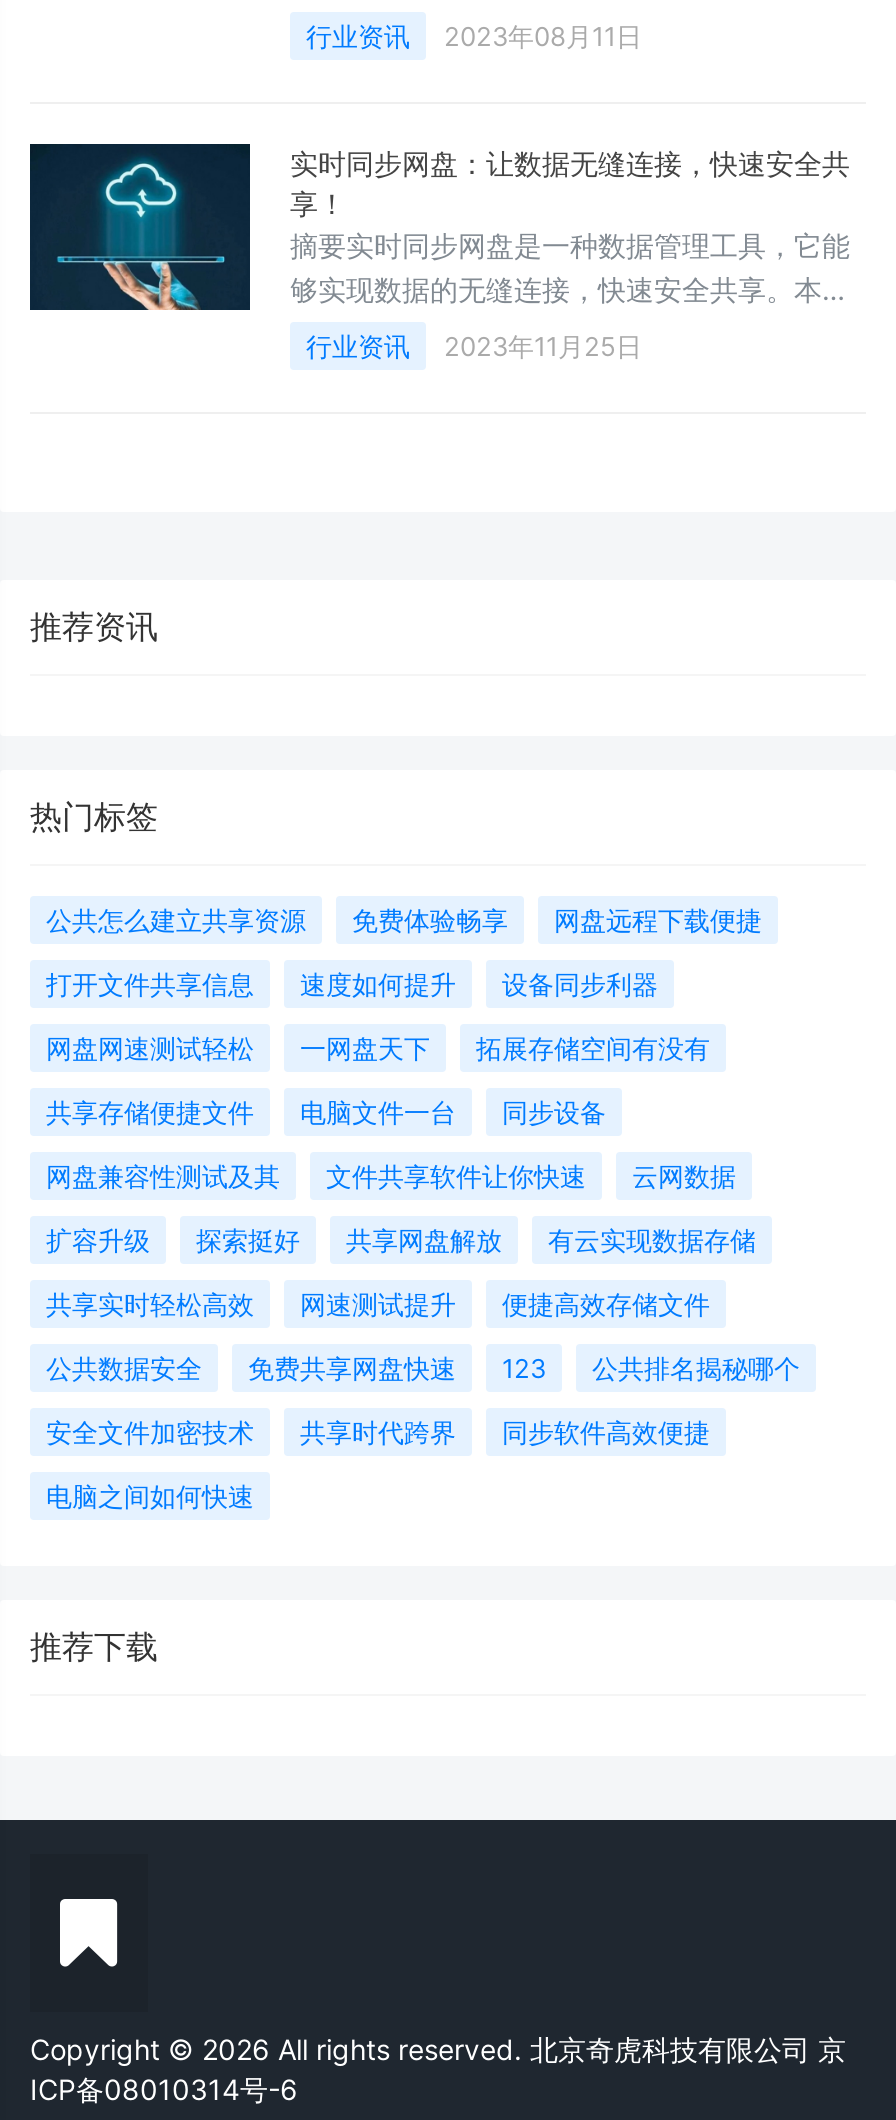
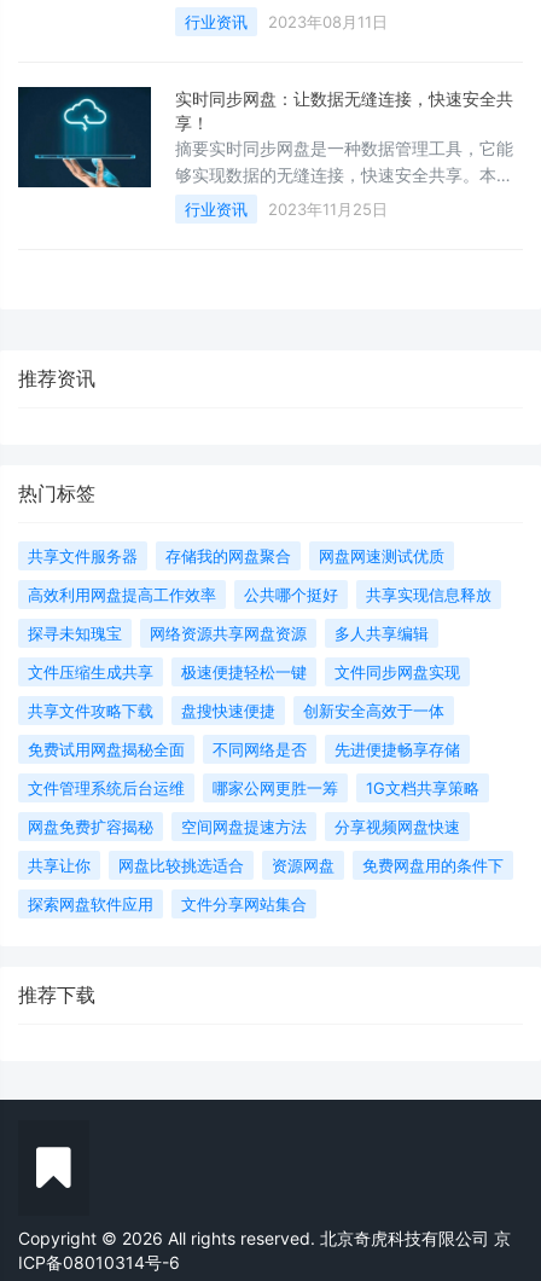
- 公共怎么建立共享资源
- 免费体验畅享
- 网盘远程下载便捷
+ 共享文件服务器
+ 存储我的网盘聚合
+ 网盘网速测试优质

- 打开文件共享信息
- 速度如何提升
- 设备同步利器
+ 高效利用网盘提高工作效率
+ 公共哪个挺好
+ 共享实现信息释放

- 网盘网速测试轻松
- 一网盘天下
- 拓展存储空间有没有
+ 探寻未知瑰宝
+ 网络资源共享网盘资源
+ 多人共享编辑

- 共享存储便捷文件
- 电脑文件一台
- 同步设备
+ 文件压缩生成共享
+ 极速便捷轻松一键
+ 文件同步网盘实现

- 网盘兼容性测试及其
- 文件共享软件让你快速
- 云网数据
+ 共享文件攻略下载
+ 盘搜快速便捷
+ 创新安全高效于一体

- 扩容升级
- 探索挺好
- 共享网盘解放
- 有云实现数据存储
+ 免费试用网盘揭秘全面
+ 不同网络是否
+ 先进便捷畅享存储

- 共享实时轻松高效
- 网速测试提升
- 便捷高效存储文件
+ 文件管理系统后台运维
+ 哪家公网更胜一筹
+ 1G文档共享策略

- 公共数据安全
- 免费共享网盘快速
- 123
- 公共排名揭秘哪个
+ 网盘免费扩容揭秘
+ 空间网盘提速方法
+ 分享视频网盘快速

- 安全文件加密技术
- 共享时代跨界
- 同步软件高效便捷
+ 共享让你
+ 网盘比较挑选适合
+ 资源网盘
+ 免费网盘用的条件下

- 电脑之间如何快速
+ 探索网盘软件应用
+ 文件分享网站集合
